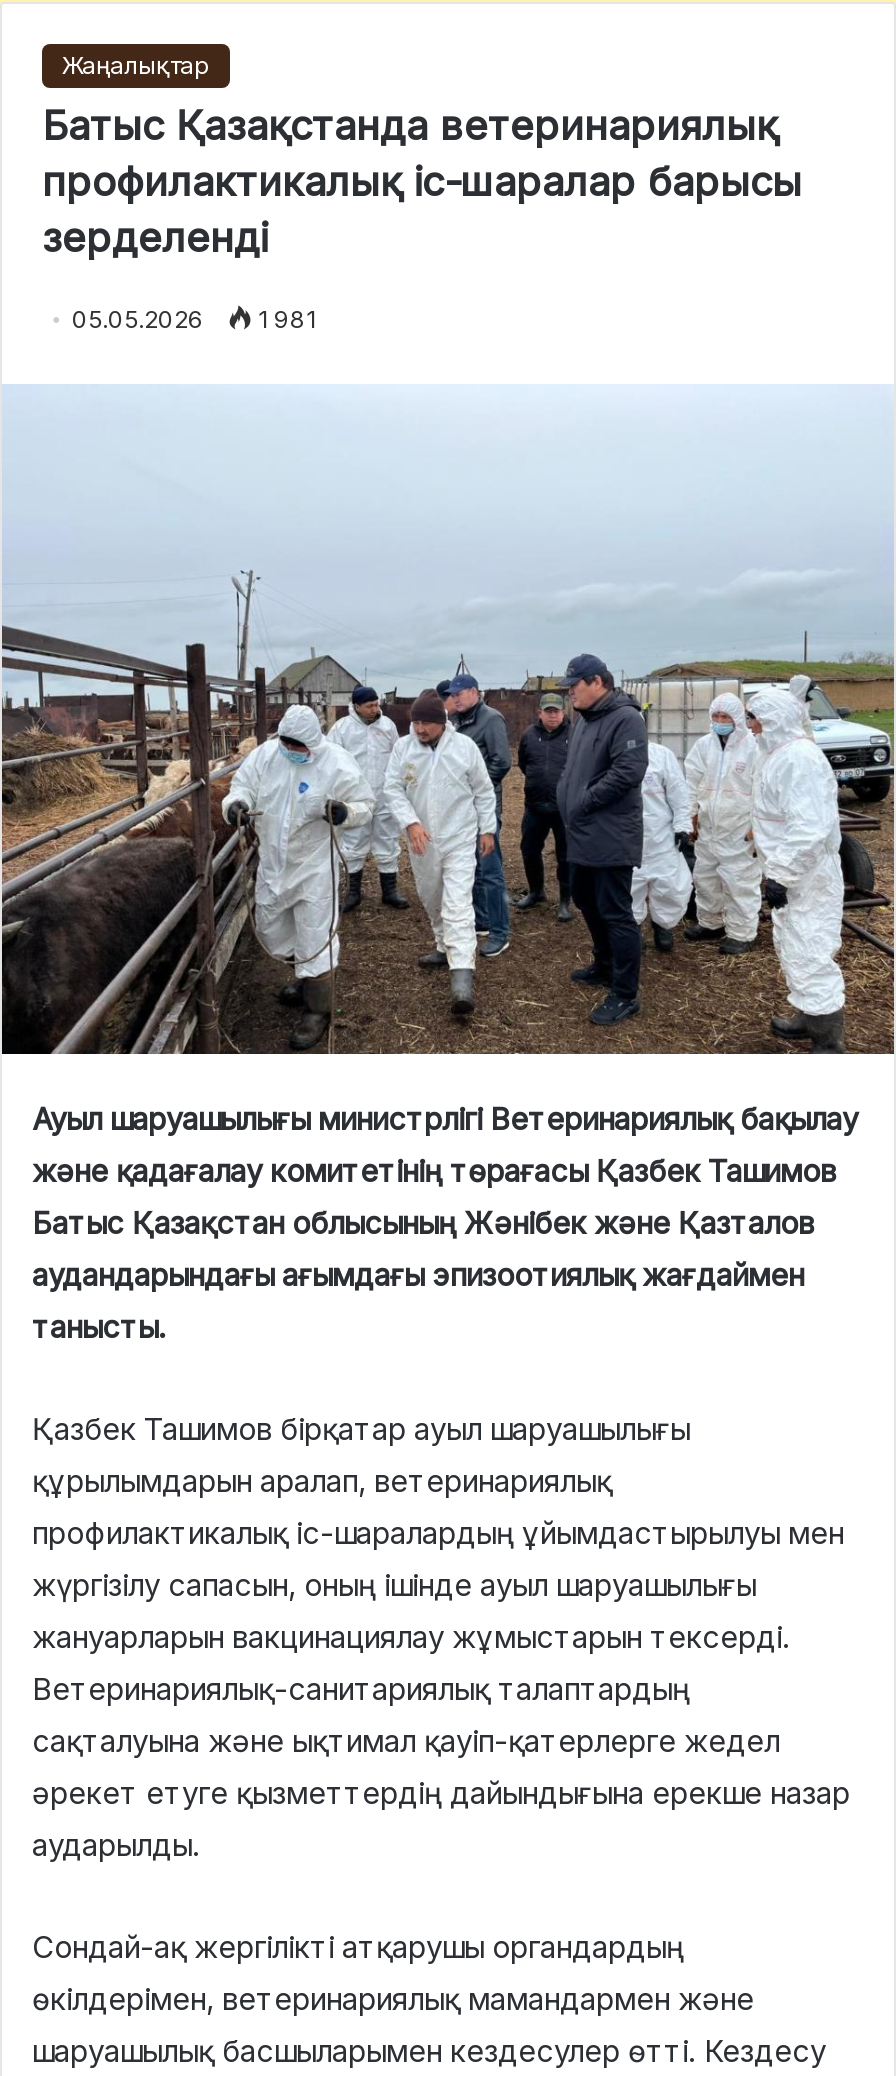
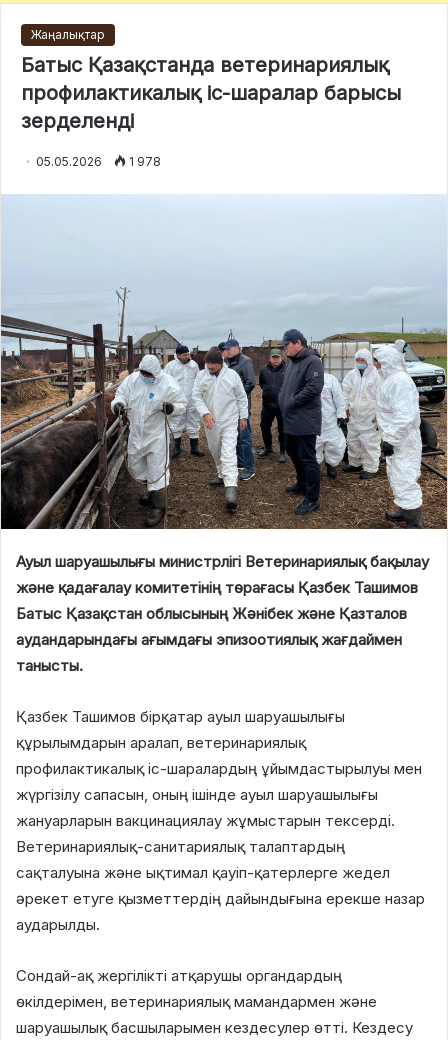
- 05.05.2026 1 981
+ 05.05.2026 1 978
